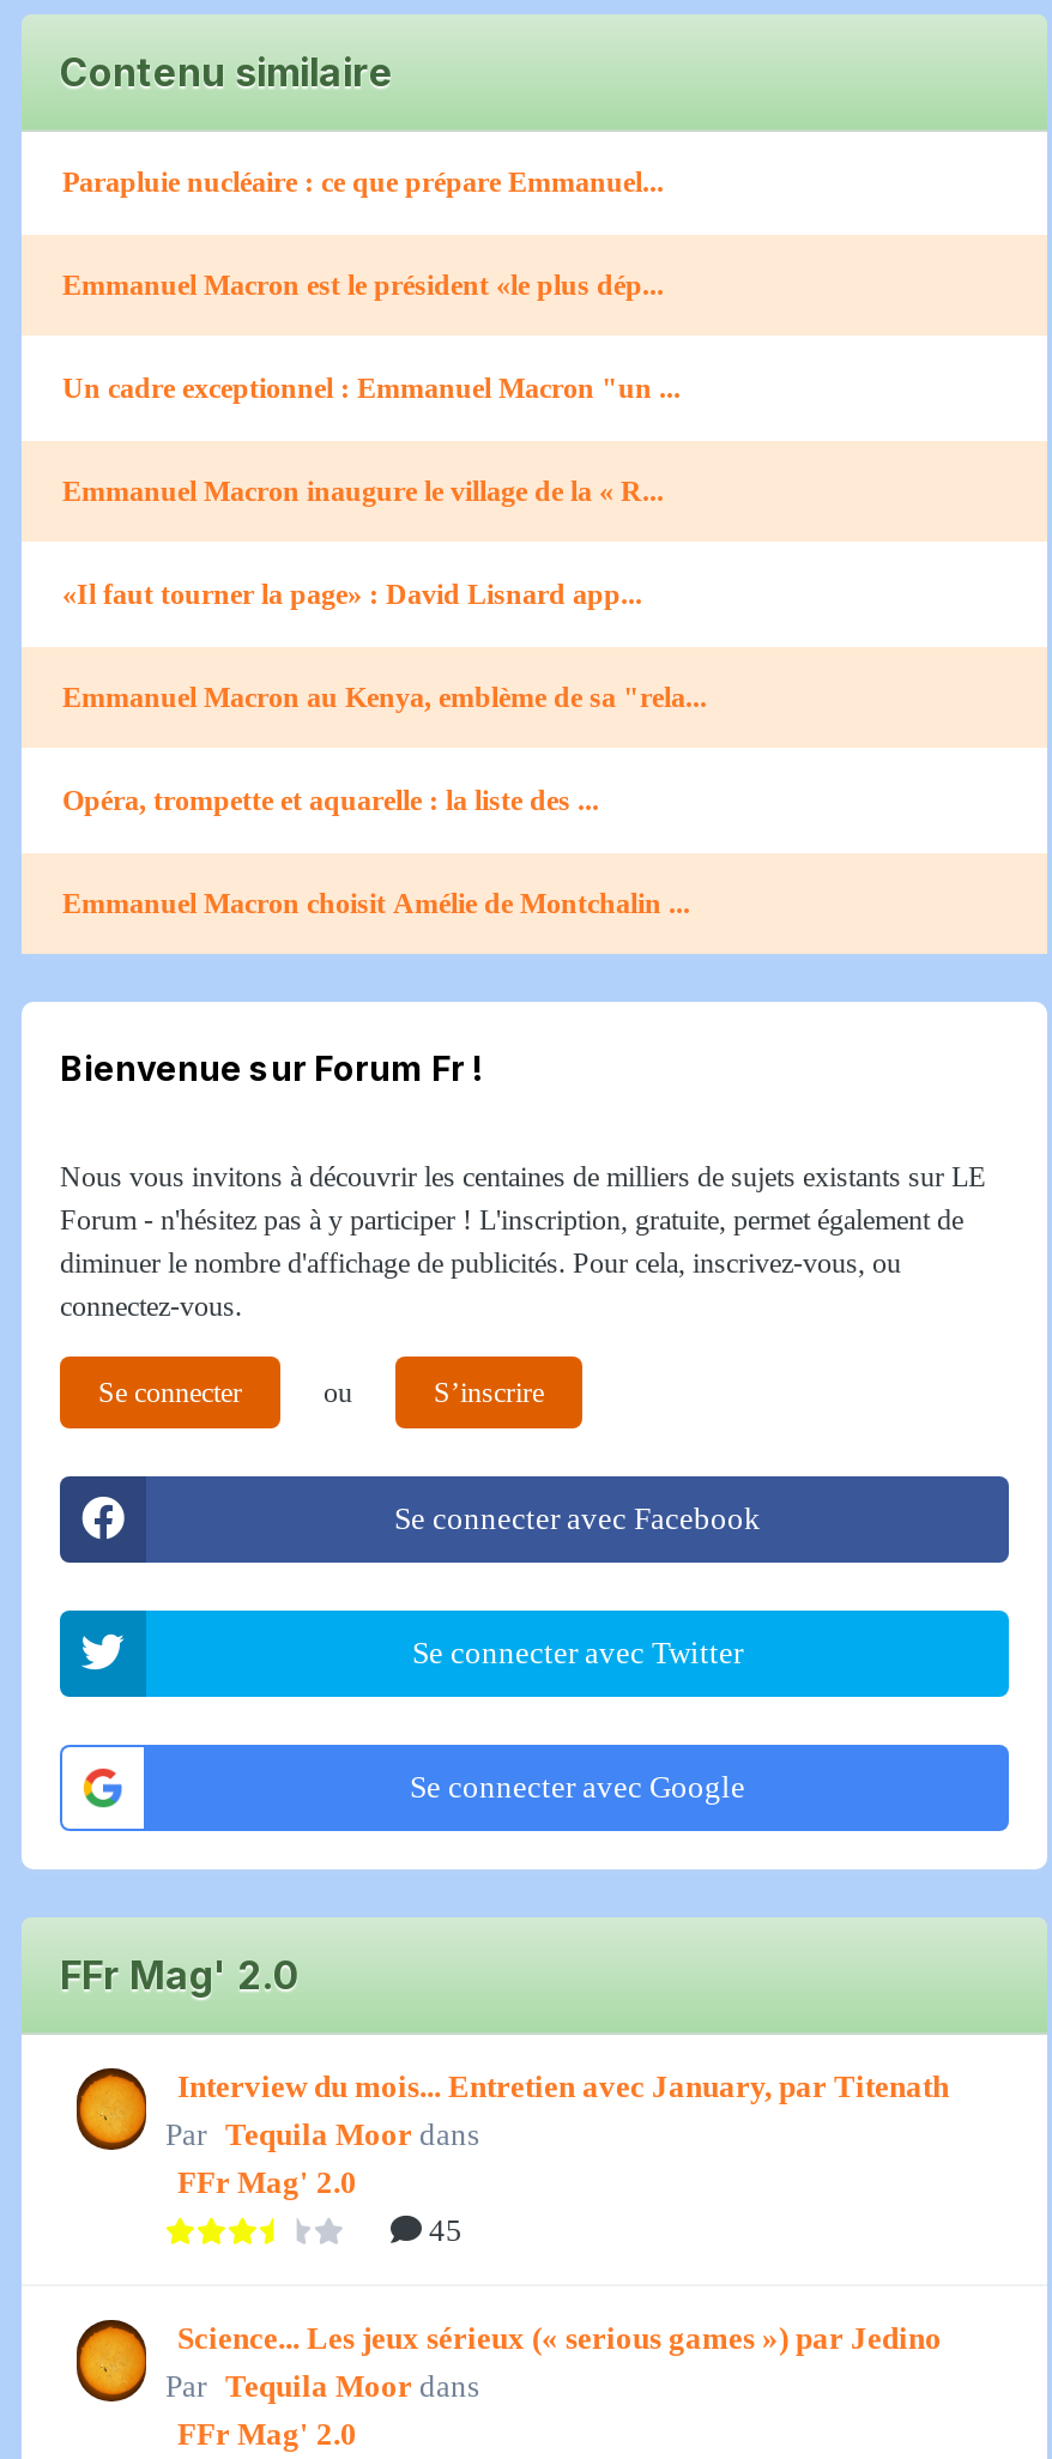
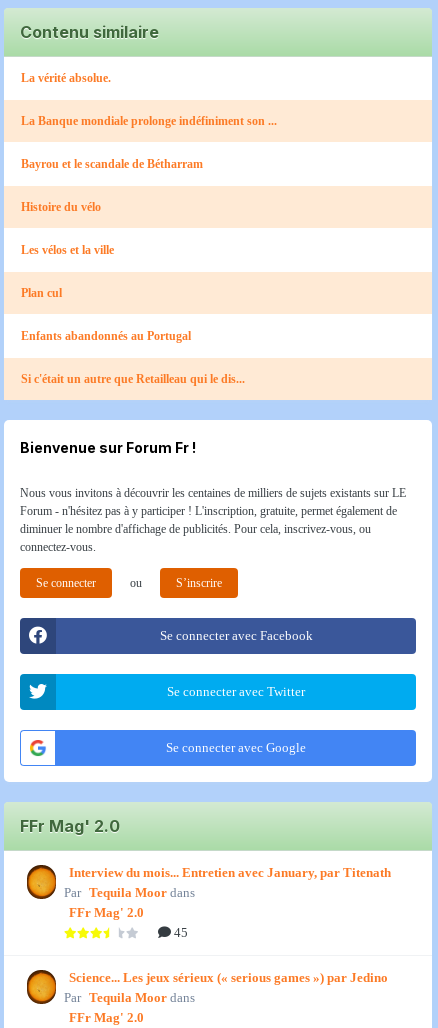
- Parapluie nucléaire : ce que prépare Emmanuel...
+ La vérité absolue.

- Emmanuel Macron est le président «le plus dép...
+ La Banque mondiale prolonge indéfiniment son ...

- Un cadre exceptionnel : Emmanuel Macron "un ...
+ Bayrou et le scandale de Bétharram

- Emmanuel Macron inaugure le village de la « R...
+ Histoire du vélo

- «Il faut tourner la page» : David Lisnard app...
+ Les vélos et la ville

- Emmanuel Macron au Kenya, emblème de sa "rela...
+ Plan cul

- Opéra, trompette et aquarelle : la liste des ...
+ Enfants abandonnés au Portugal

- Emmanuel Macron choisit Amélie de Montchalin ...
+ Si c'était un autre que Retailleau qui le dis...
